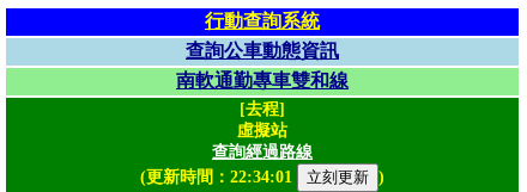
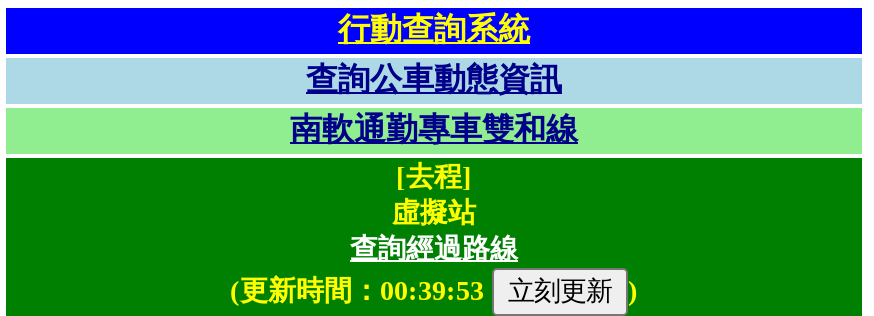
- (更新時間：22:34:01
+ (更新時間：00:39:53
